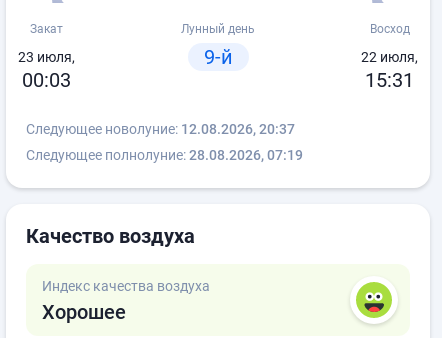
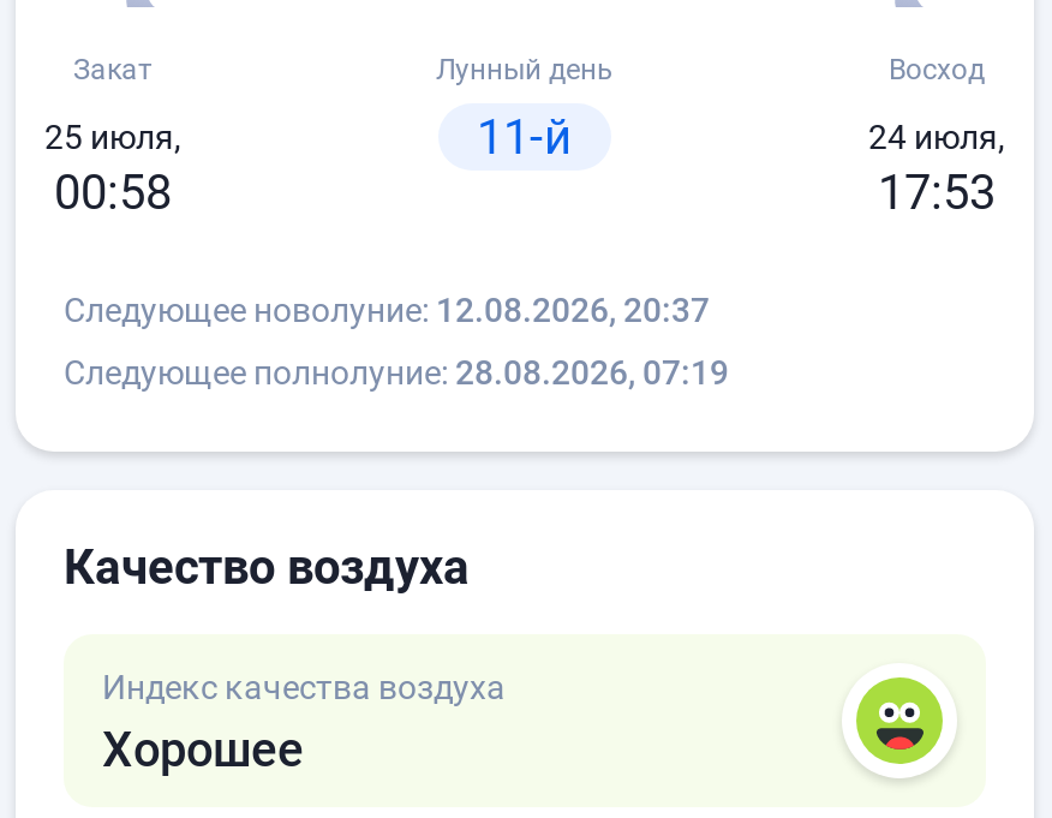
- 23 июля,
+ 25 июля,

- 9-й
+ 11-й

- 22 июля,
+ 24 июля,

- 00:03
+ 00:58

- 15:31
+ 17:53
